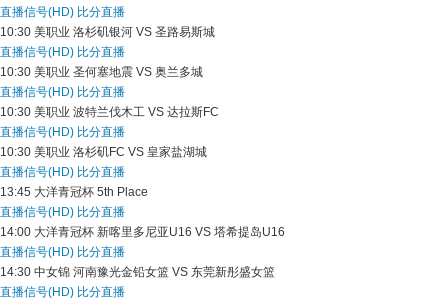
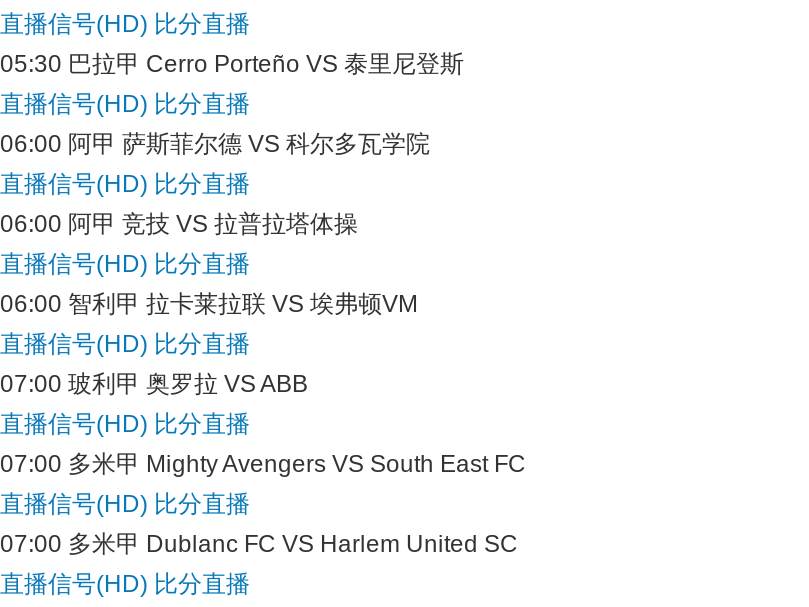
- 10:30 美职业洛杉矶银河 VS 圣路易斯城
+ 05:30 巴拉甲Cerro Porteño VS 泰里尼登斯

- 10:30 美职业圣何塞地震 VS 奥兰多城
+ 06:00 阿甲萨斯菲尔德 VS 科尔多瓦学院

- 10:30 美职业波特兰伐木工 VS 达拉斯FC
+ 06:00 阿甲竞技 VS 拉普拉塔体操

- 10:30 美职业洛杉矶FC VS 皇家盐湖城
+ 06:00 智利甲拉卡莱拉联 VS 埃弗顿VM

- 13:45 大洋青冠杯5th Place
+ 07:00 玻利甲奥罗拉 VS ABB

- 14:00 大洋青冠杯新喀里多尼亚U16 VS 塔希提岛U16
+ 07:00 多米甲Mighty Avengers VS South East FC

- 14:30 中女锦河南豫光金铅女篮 VS 东莞新彤盛女篮
+ 07:00 多米甲Dublanc FC VS Harlem United SC
